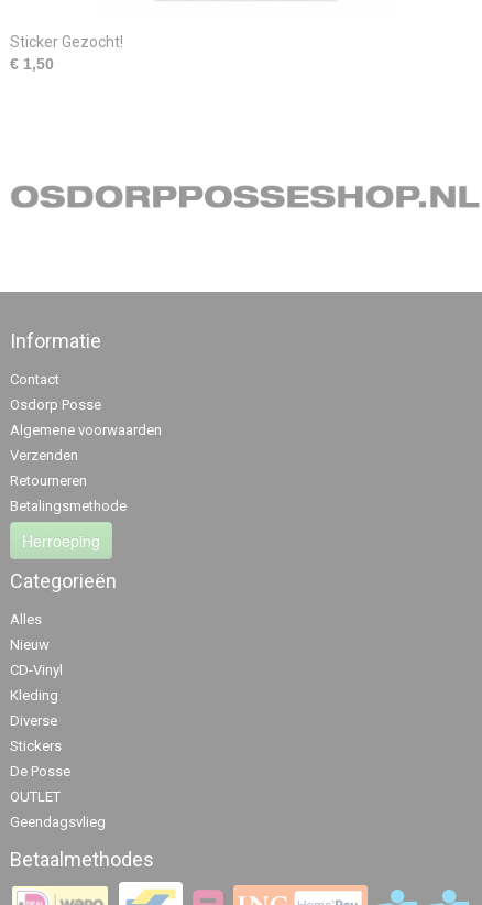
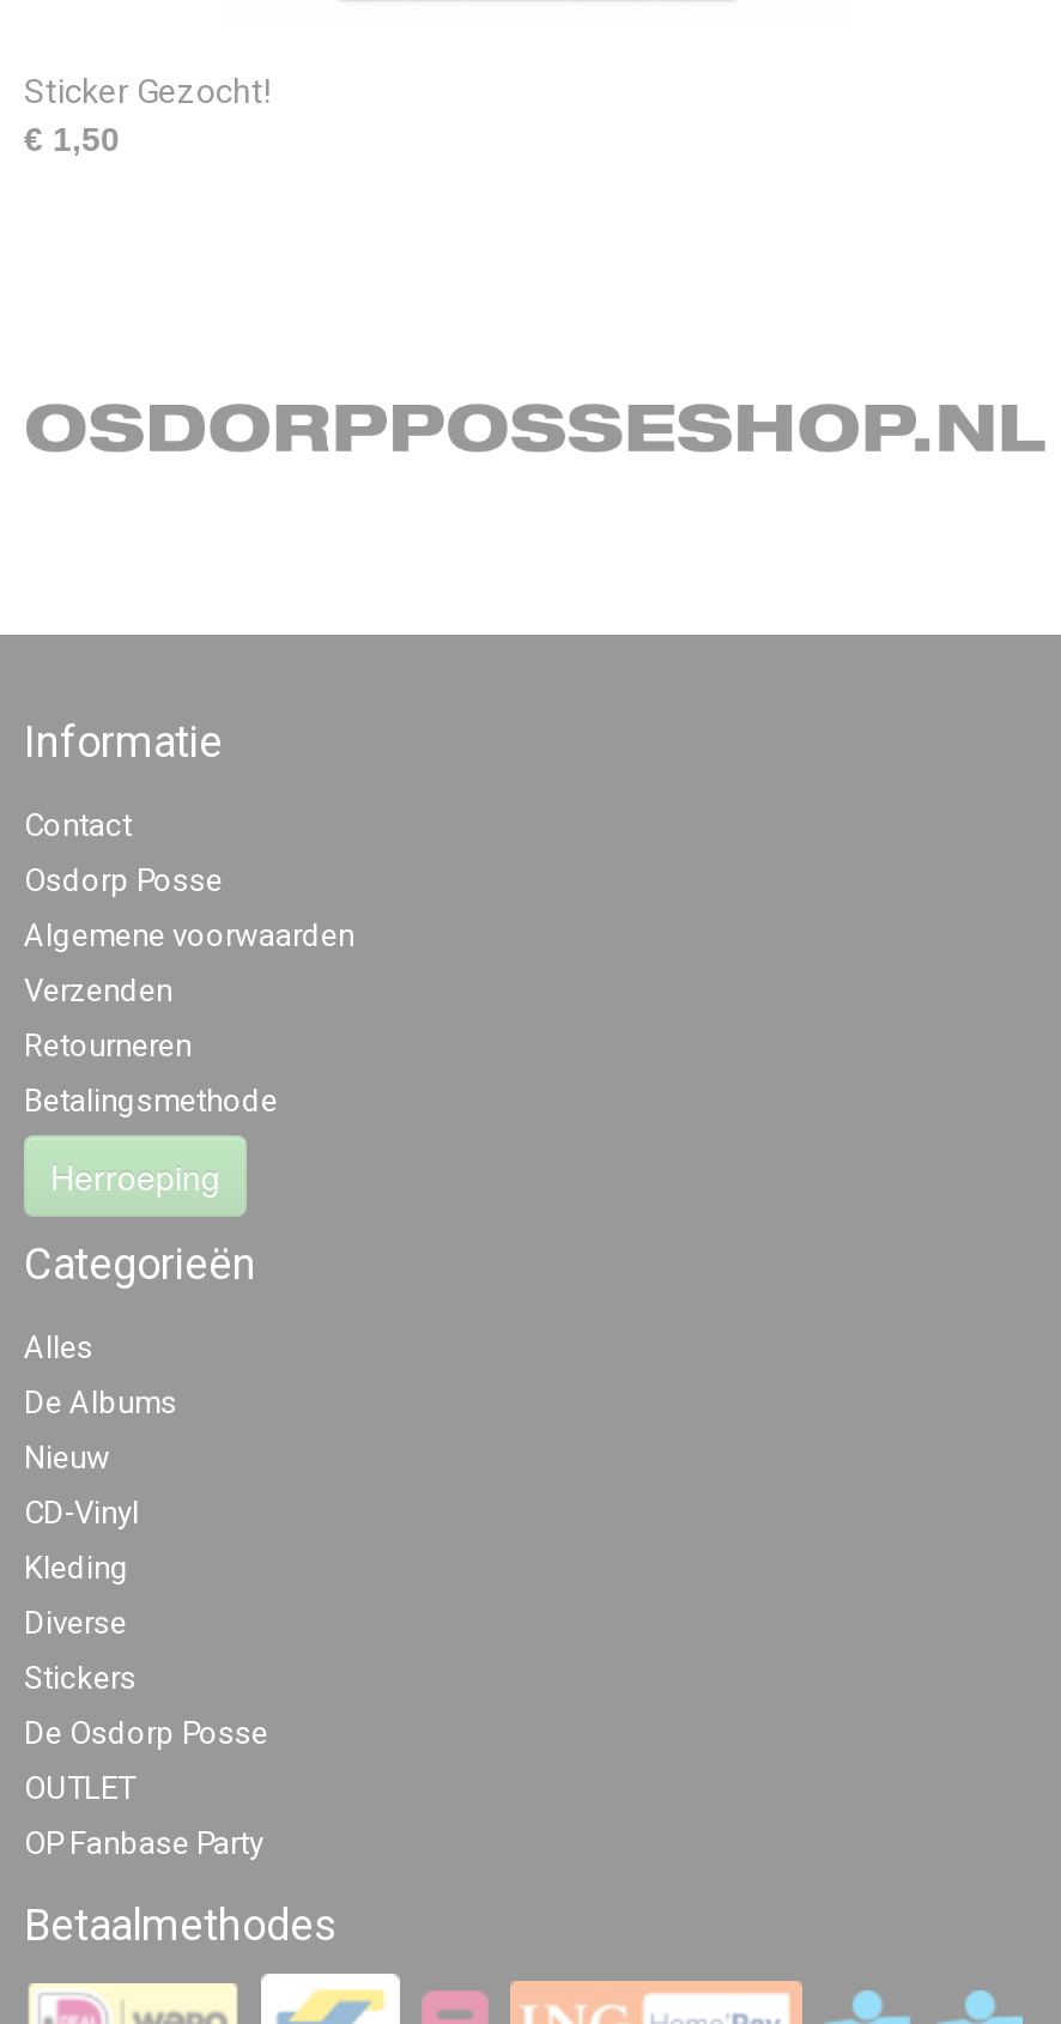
+ De Albums

- De Posse
+ De Osdorp Posse

- Geendagsvlieg
+ OP Fanbase Party
